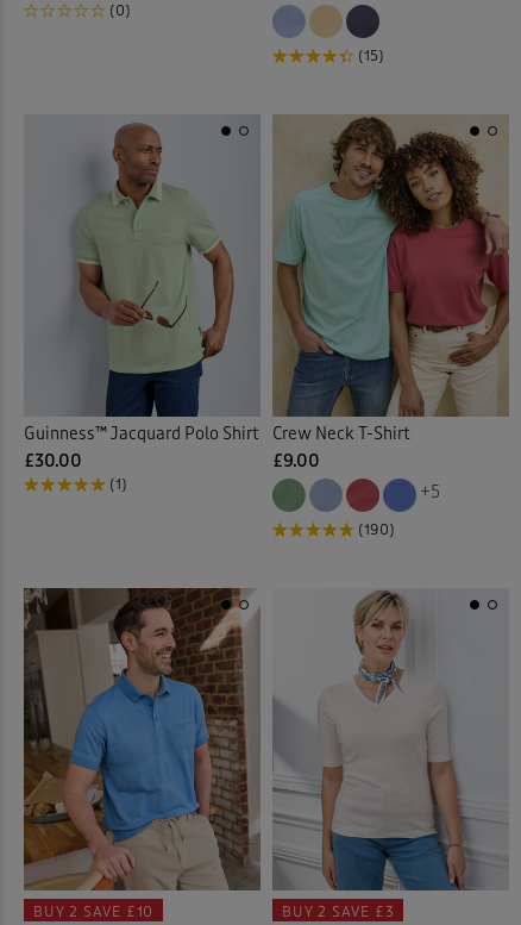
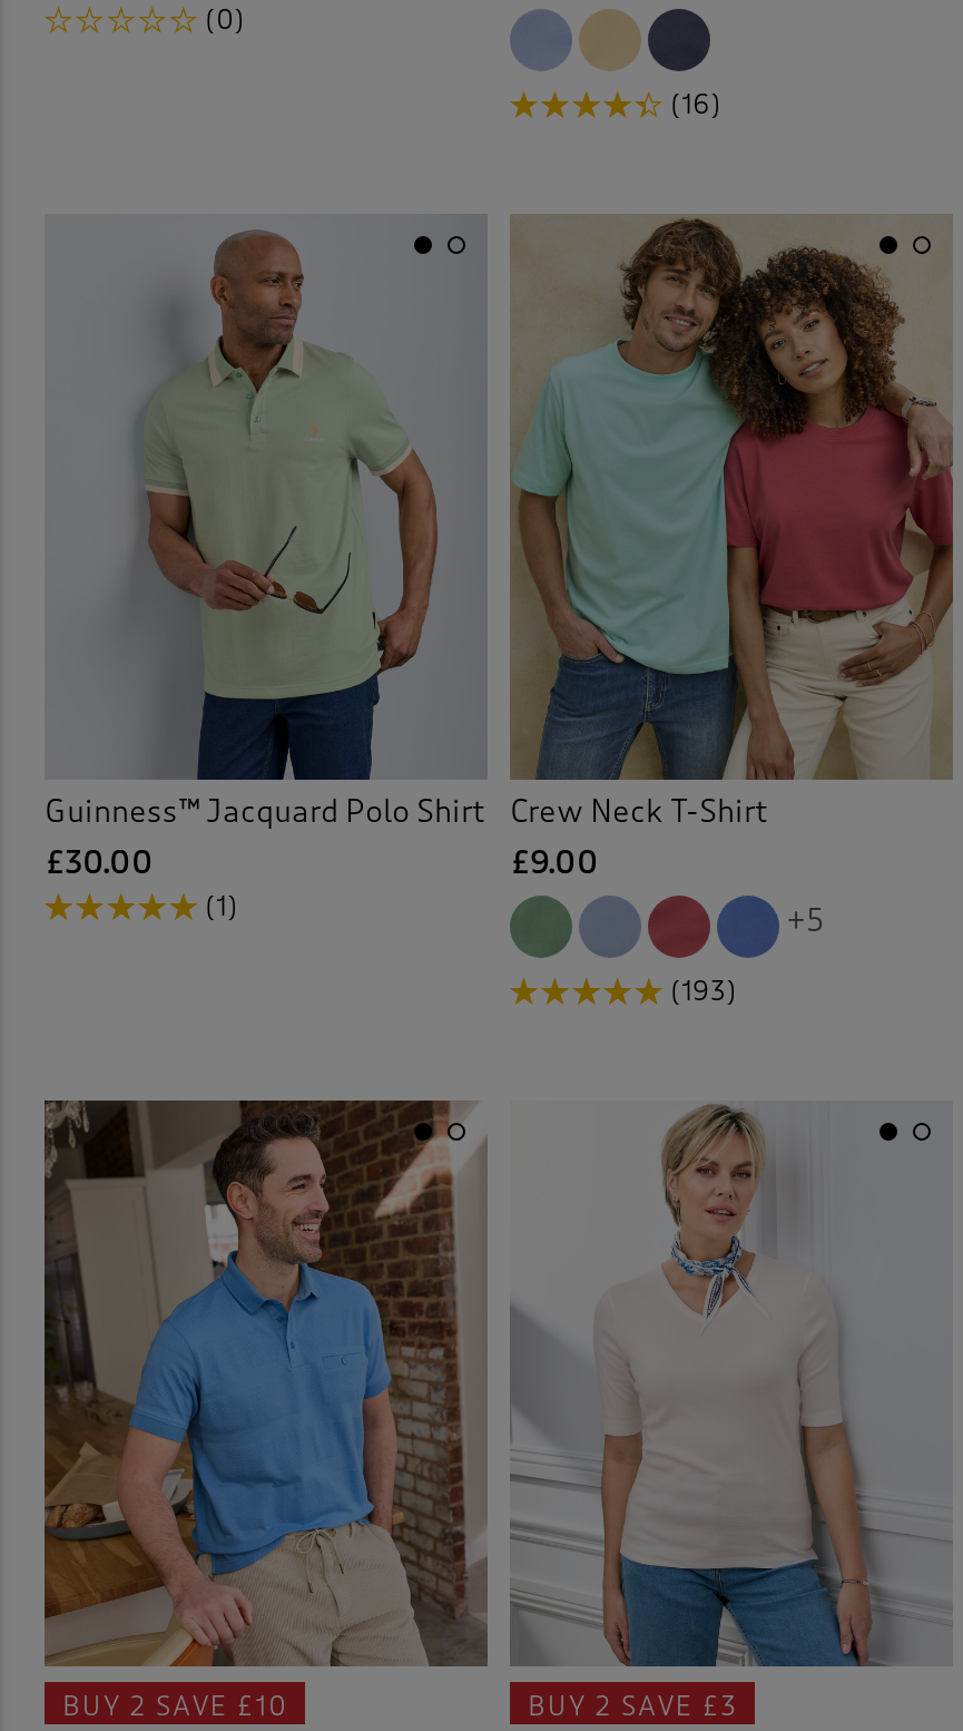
- (15)
+ (16)

- (190)
+ (193)
